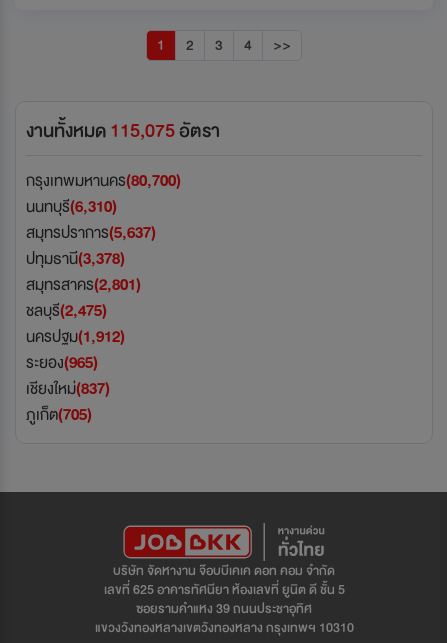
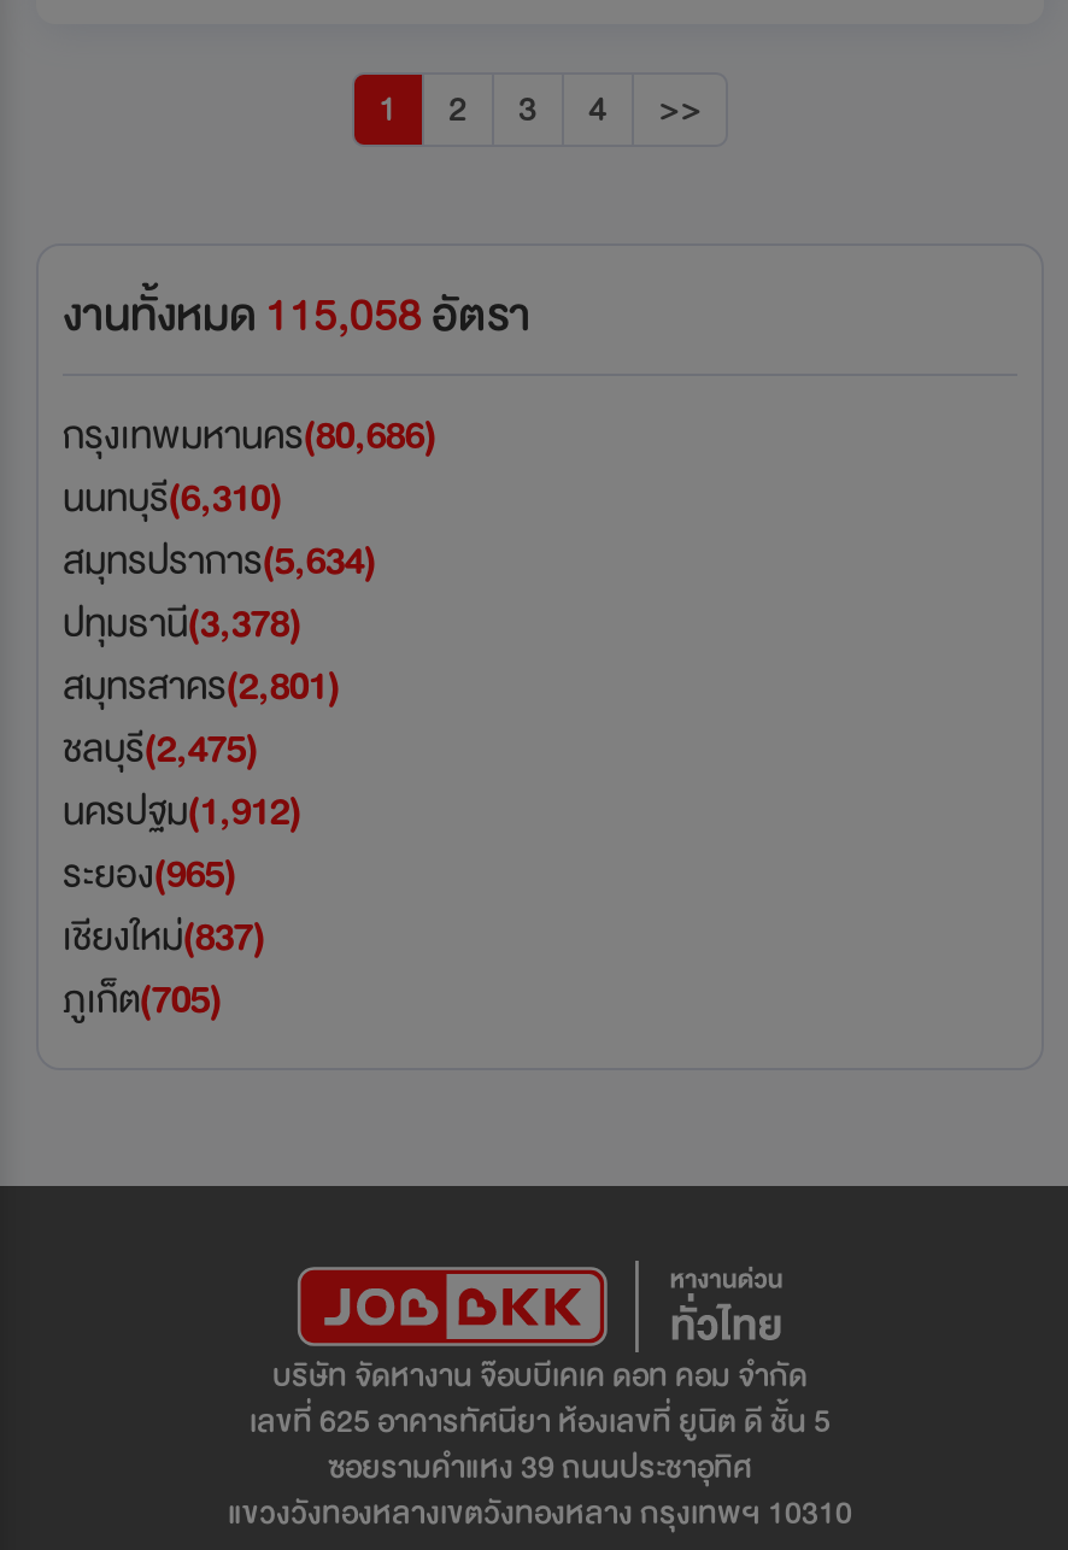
- งานทั้งหมด115,075อัตรา
+ งานทั้งหมด115,058อัตรา

- กรุงเทพมหานคร(80,700)
+ กรุงเทพมหานคร(80,686)

- สมุทรปราการ(5,637)
+ สมุทรปราการ(5,634)
